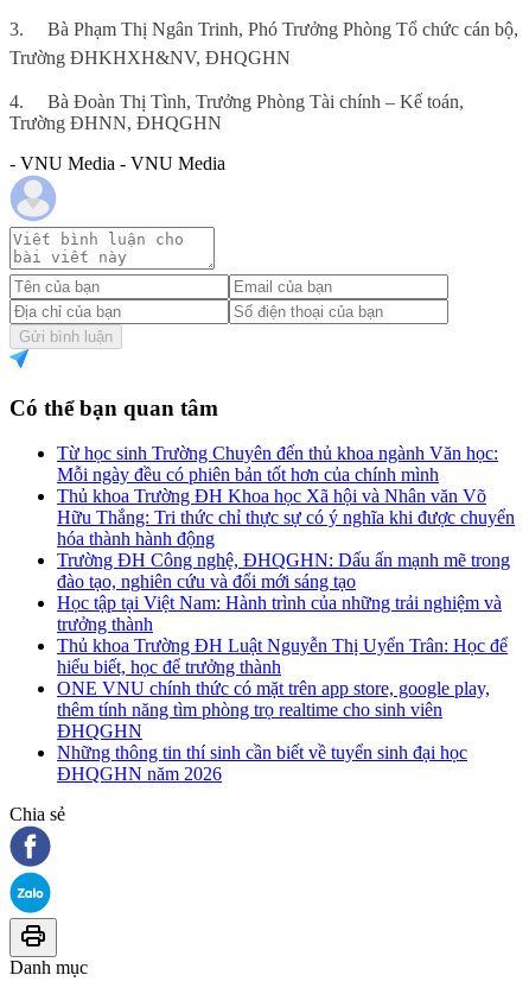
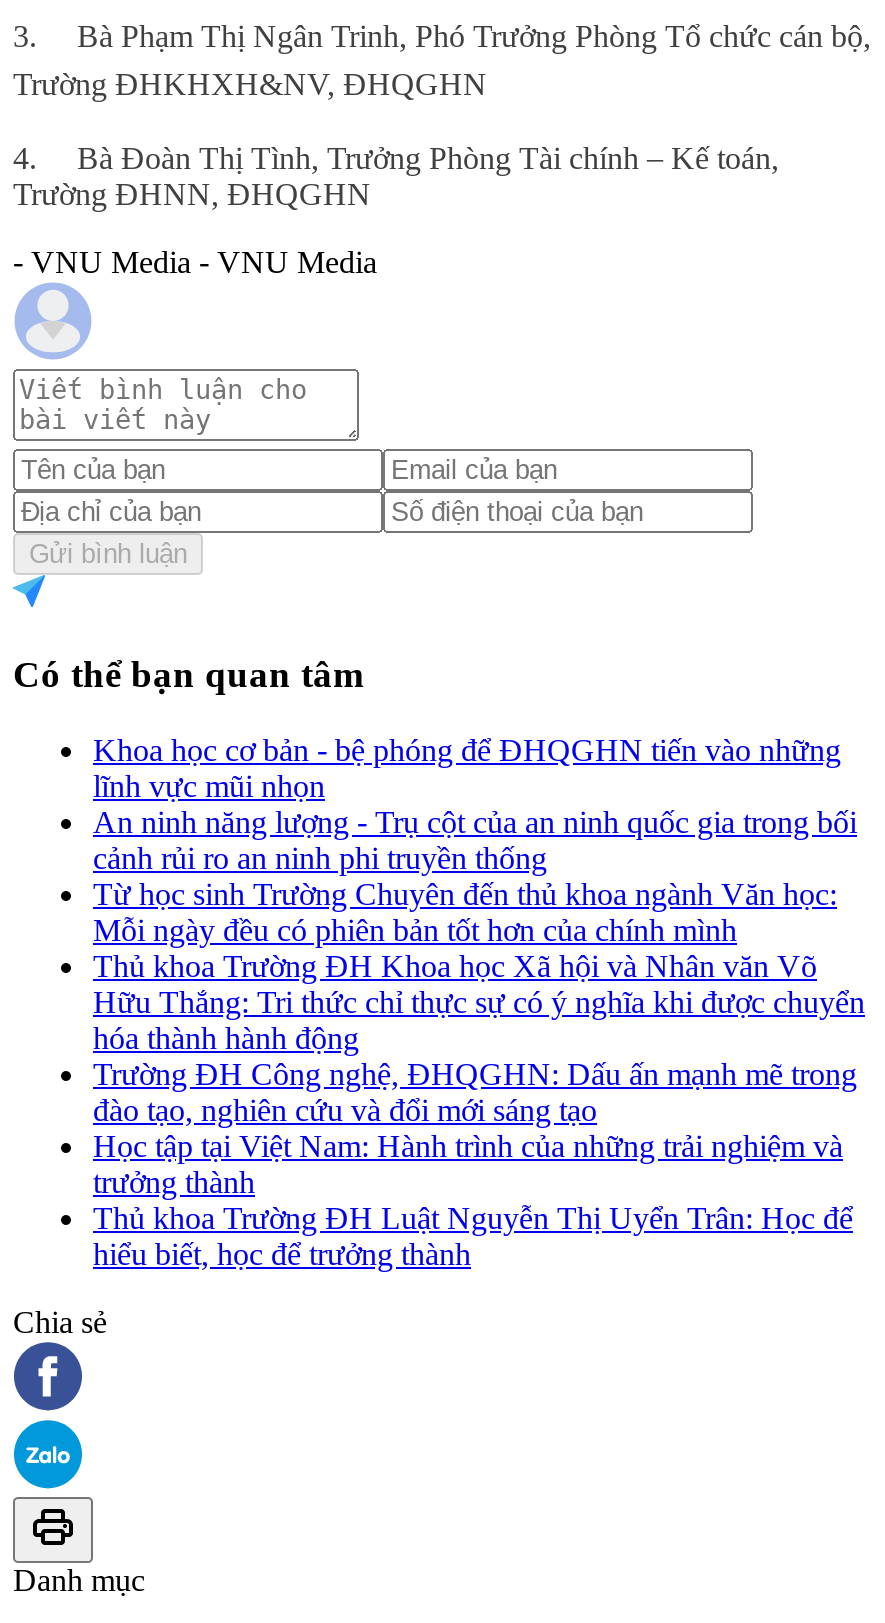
+ Khoa học cơ bản - bệ phóng để ĐHQGHN tiến vào những
+ lĩnh vực mũi nhọn
+ An ninh năng lượng - Trụ cột của an ninh quốc gia trong bối
+ cảnh rủi ro an ninh phi truyền thống

moved down: Từ học sinh Trường Chuyên đến thủ khoa ngành Văn học: | Mỗi ngày đều có phiên bản tốt hơn của chính mình | Thủ khoa Trường ĐH Khoa học Xã hội và Nhân văn Võ | ... | Thủ khoa Trường ĐH Luật Nguyễn Thị Uyển Trân: Học để | hiểu biết, học để trưởng thành

- ONE VNU chính thức có mặt trên app store, google play,
- thêm tính năng tìm phòng trọ realtime cho sinh viên
- ĐHQGHN
- Những thông tin thí sinh cần biết về tuyển sinh đại học
- ĐHQGHN năm 2026
